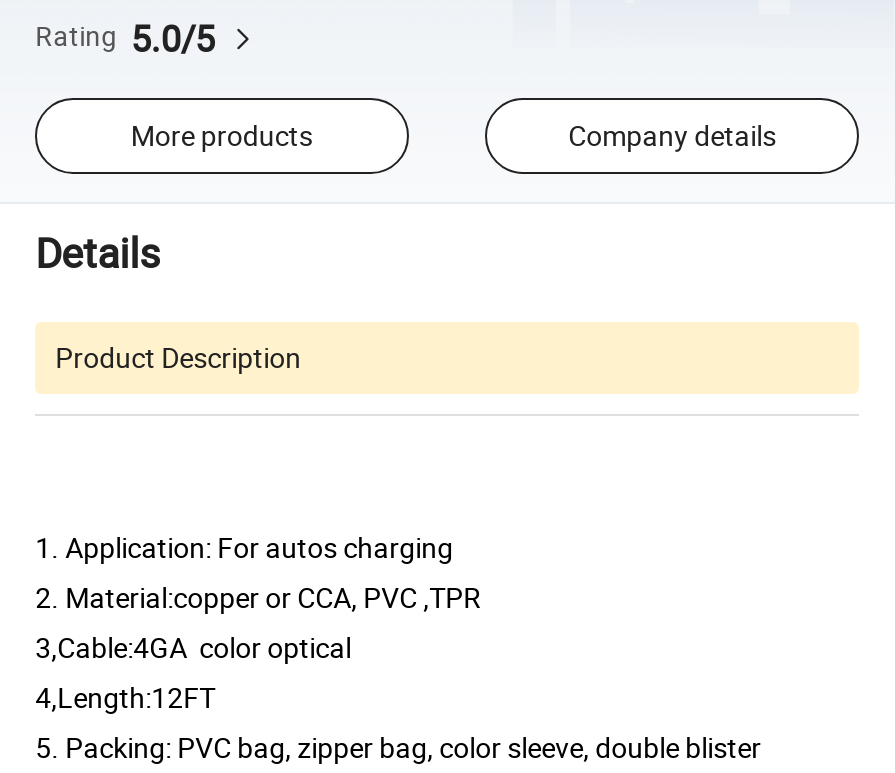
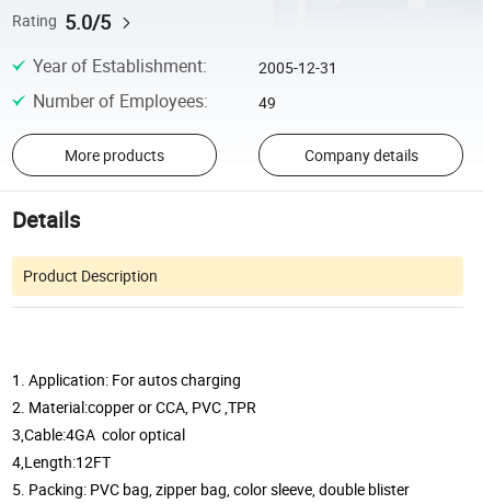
+ Year of Establishment:
+ 2005-12-31
+ Number of Employees:
+ 49
